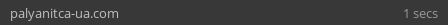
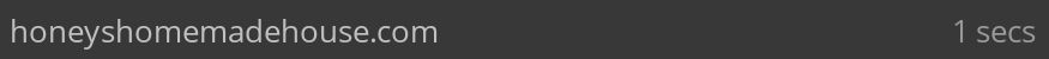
- palyanitca-ua.com
+ honeyshomemadehouse.com
